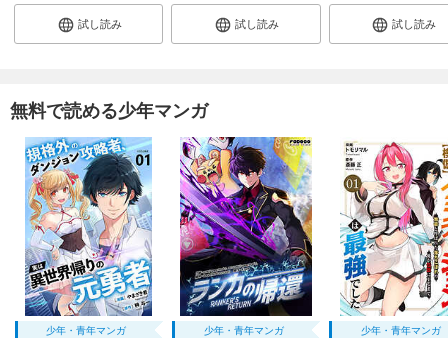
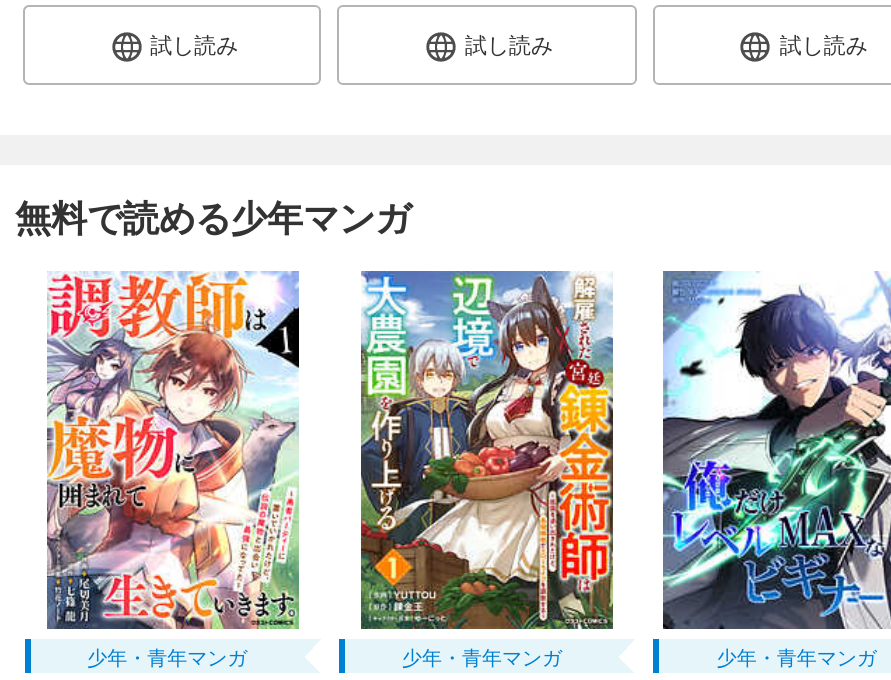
- [image]
+ [image]

- [image]
+ [image]

- [image]
+ [image]
